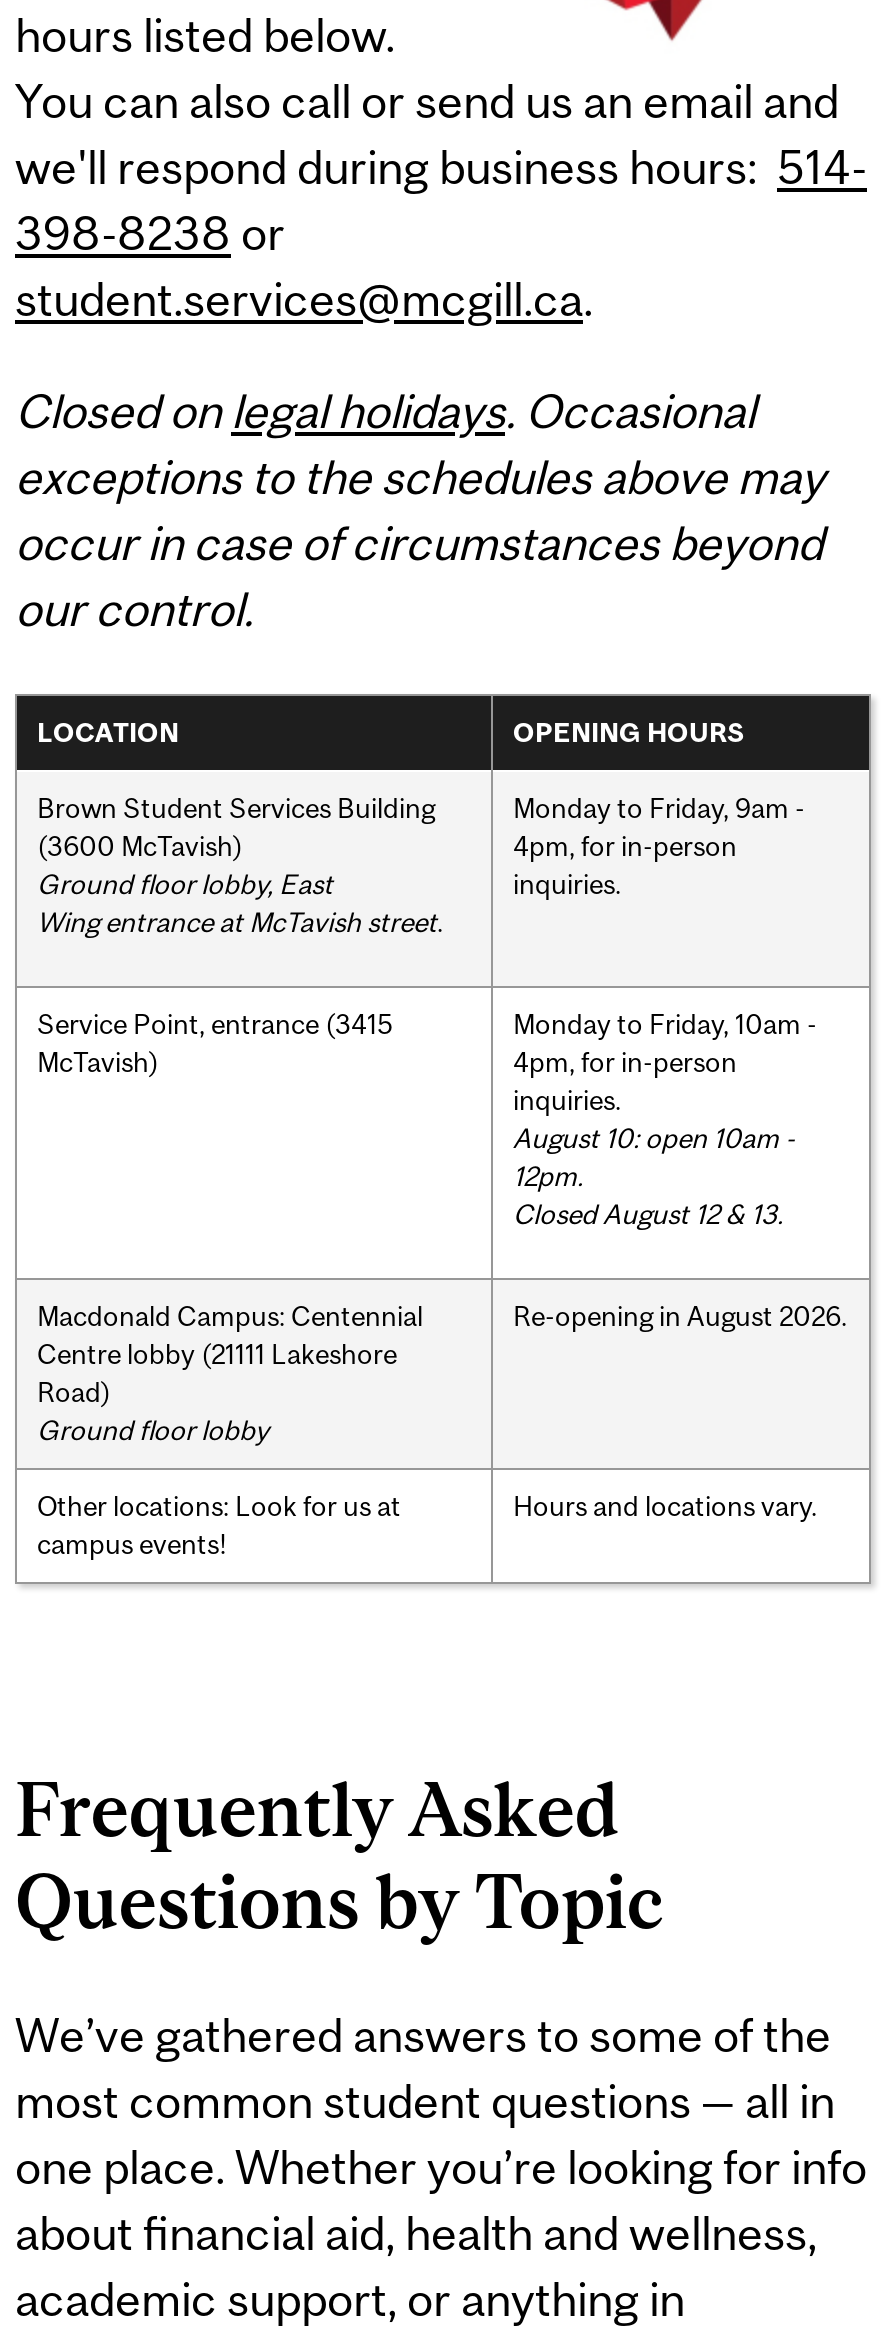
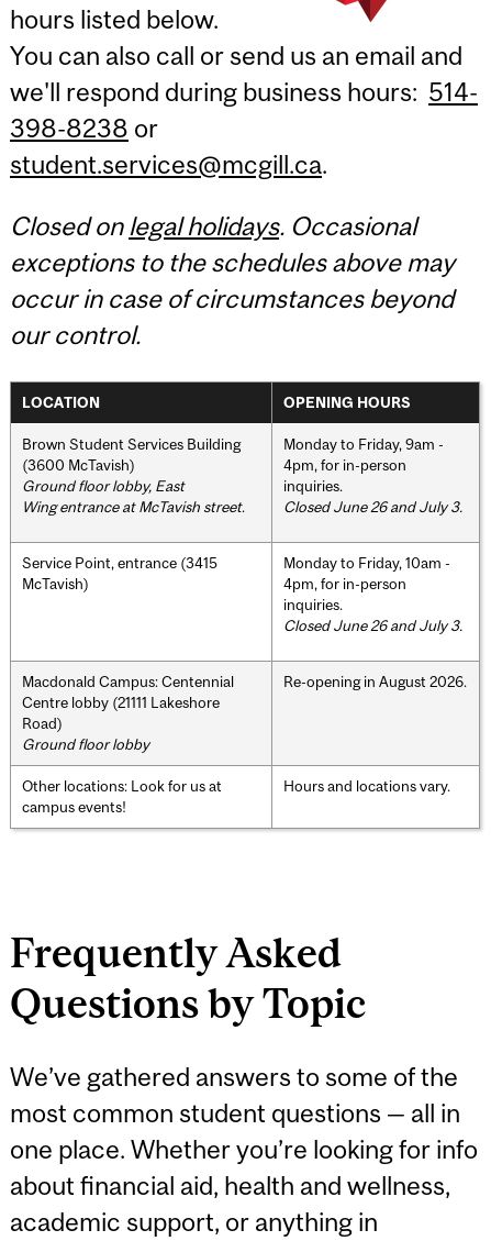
+ Closed June 26 and July 3.

- August 10: open 10am -
- 12pm.
- Closed August 12 & 13.
+ Closed June 26 and July 3.
